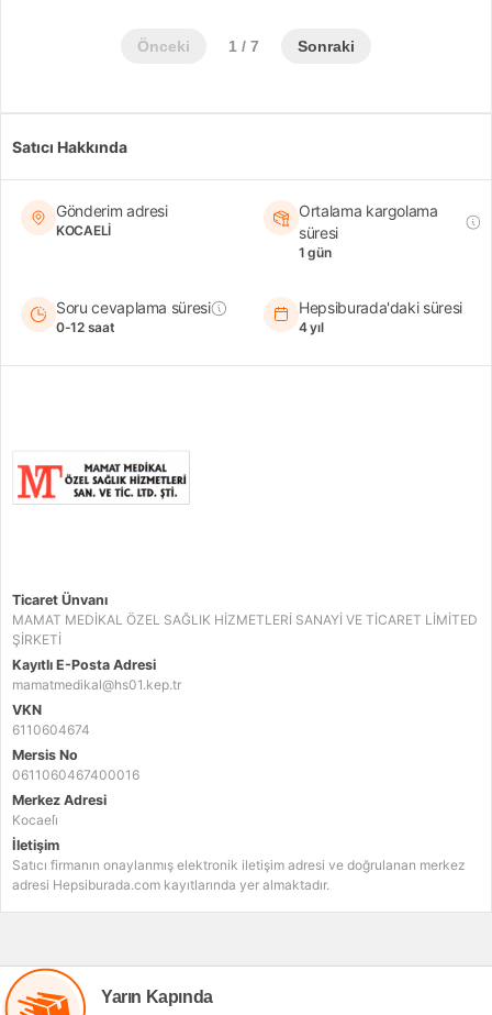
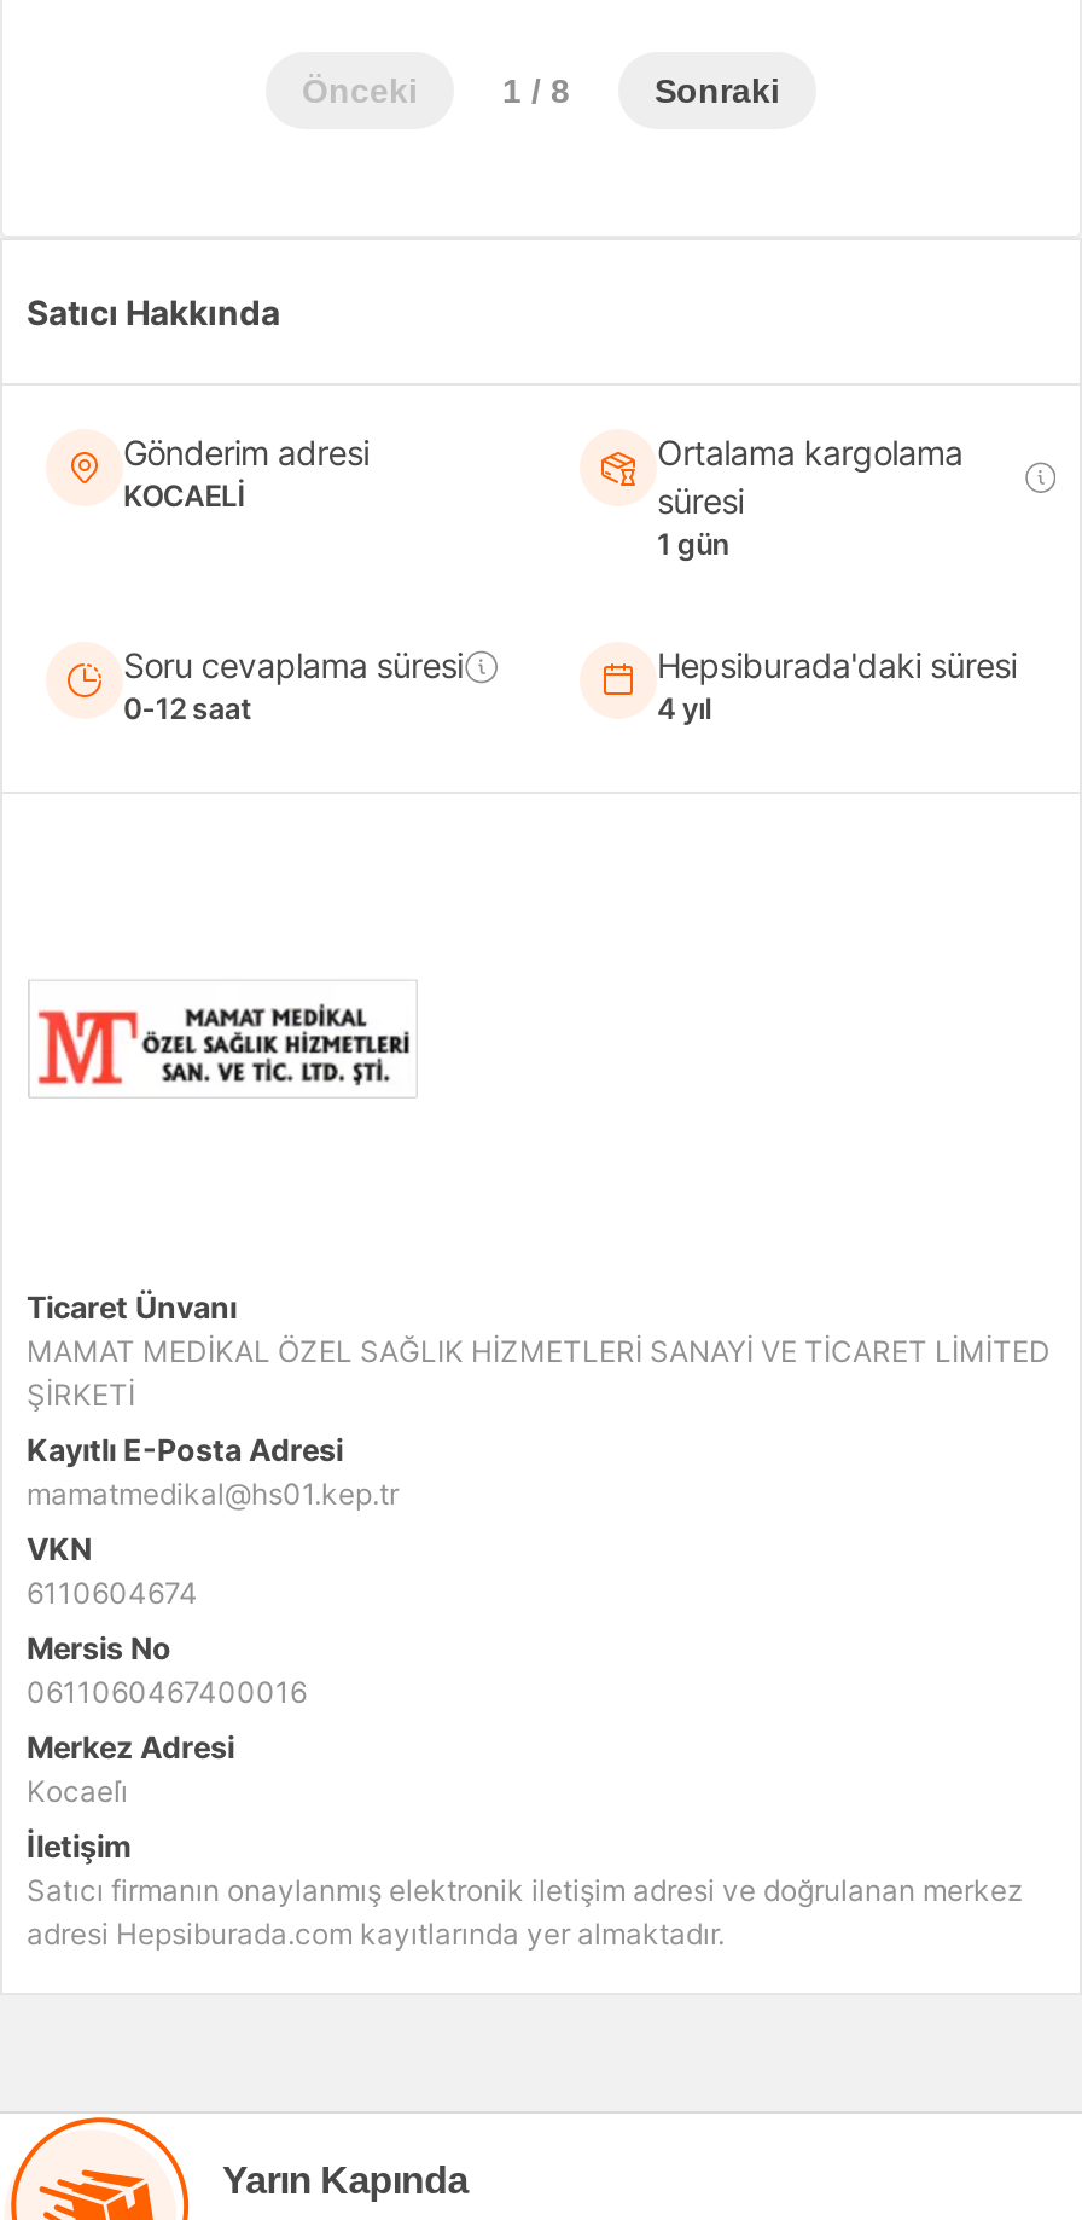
- 1 / 7
+ 1 / 8
